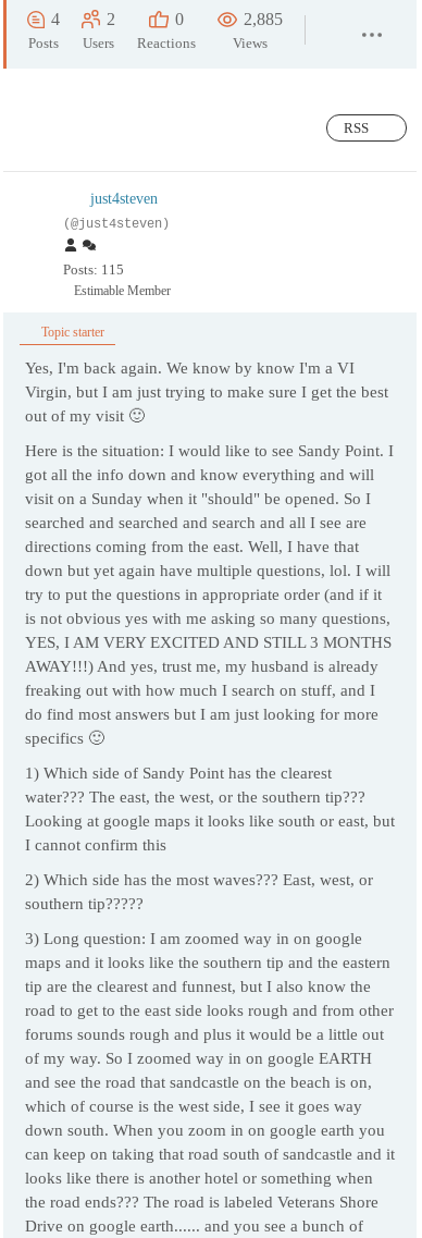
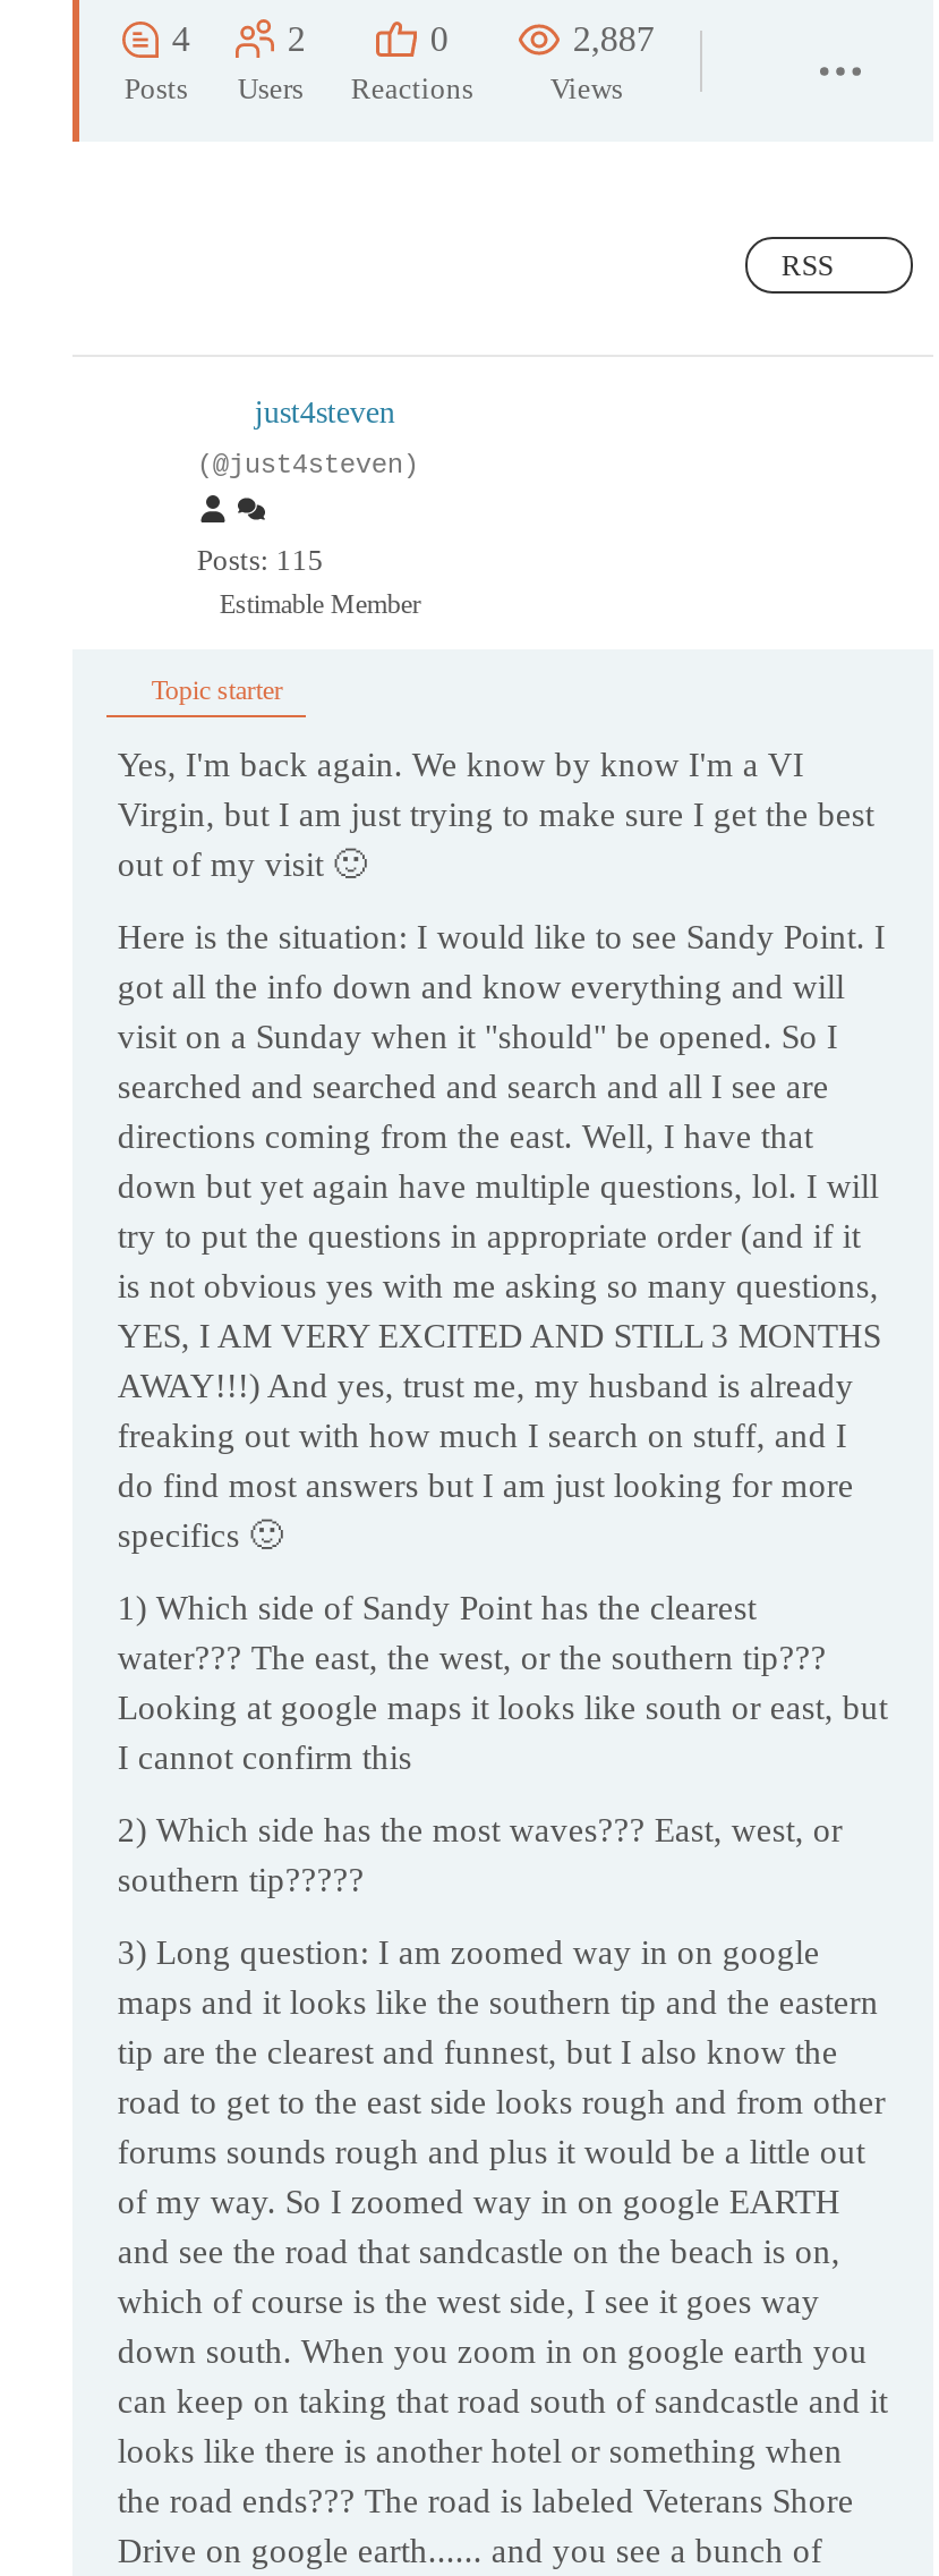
- 2,885
+ 2,887
